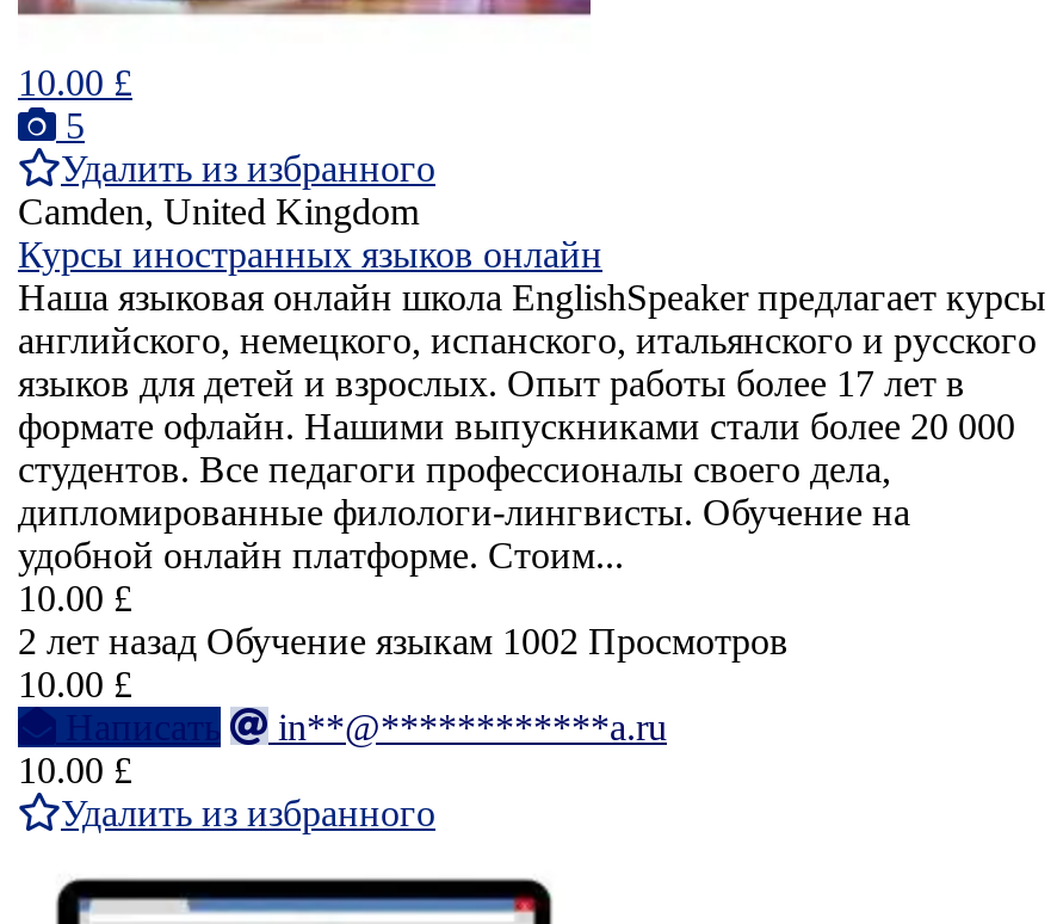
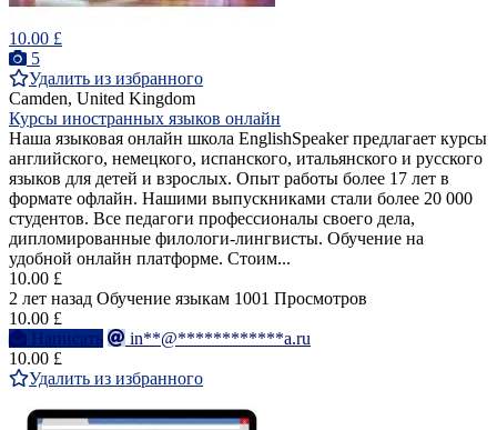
- 2 лет назад Обучение языкам 1002 Просмотров
+ 2 лет назад Обучение языкам 1001 Просмотров
